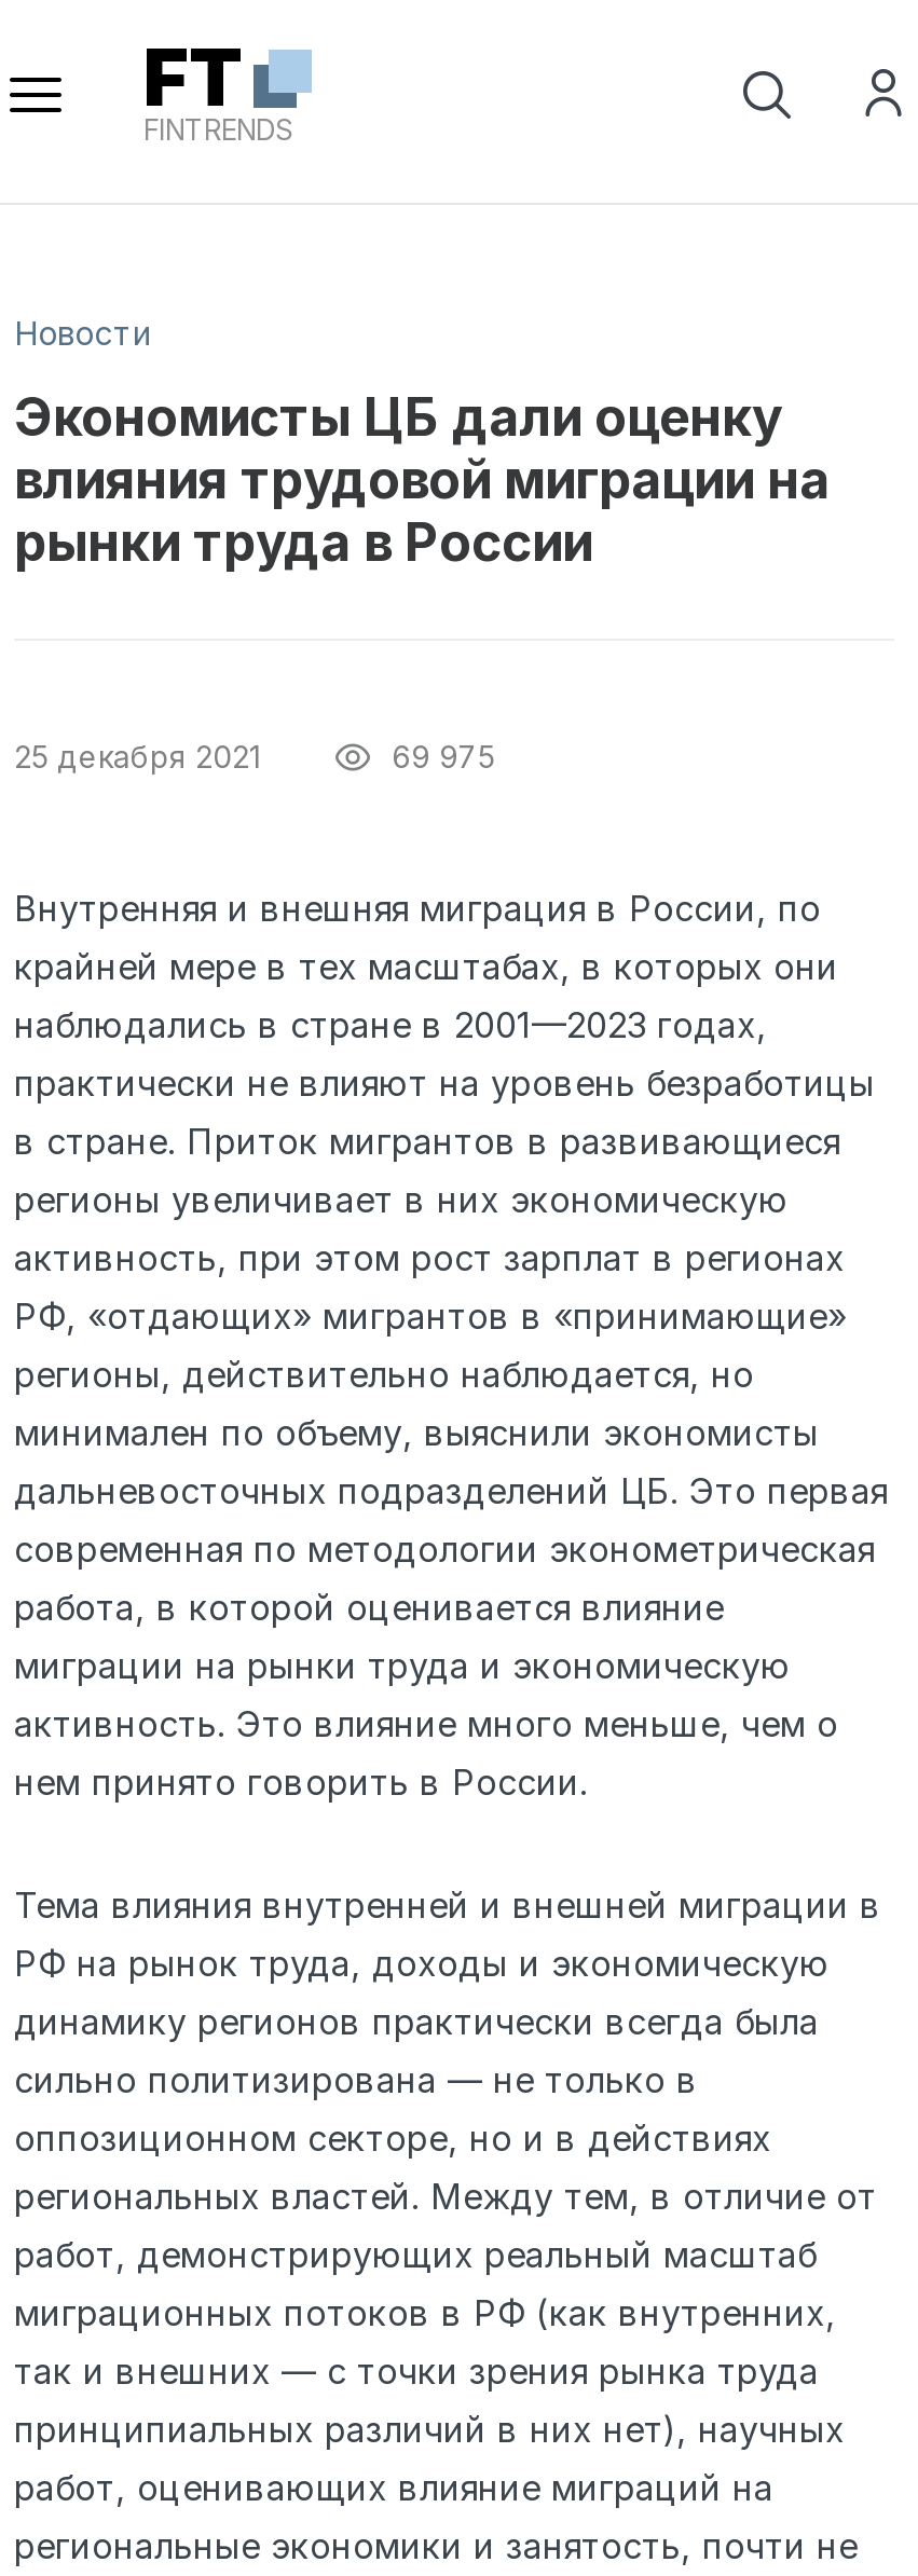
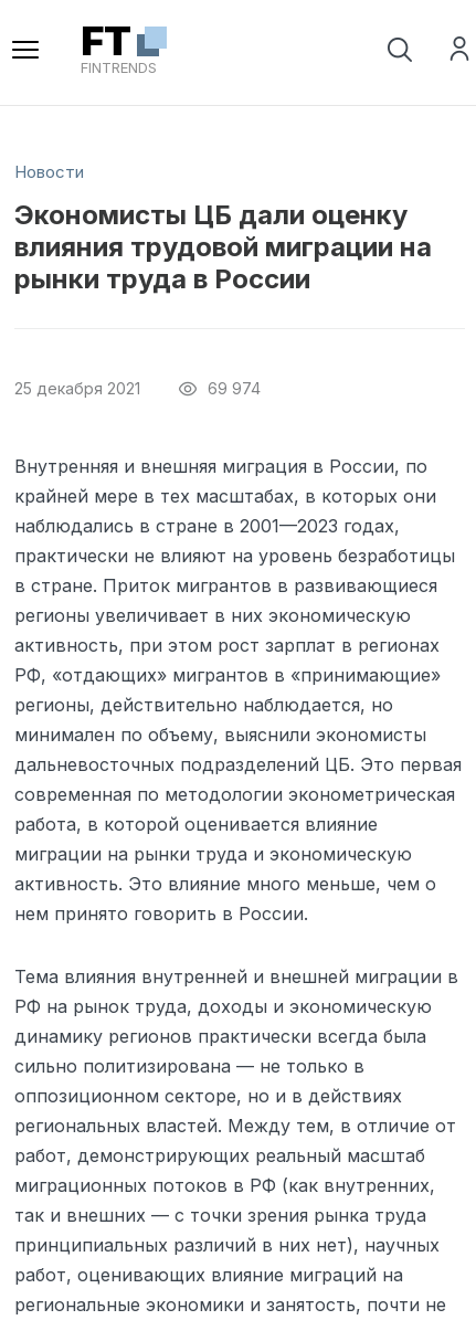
- 69 975
+ 69 974
